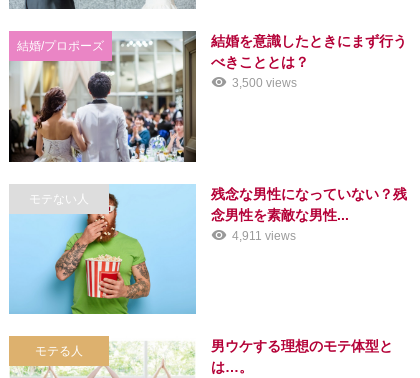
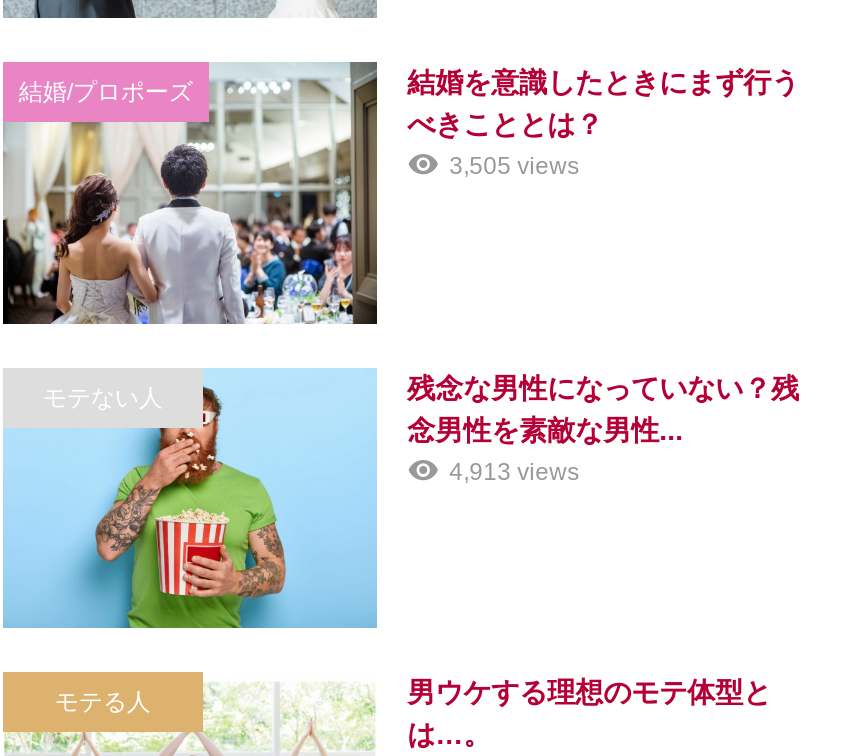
- 3,500 views
+ 3,505 views

- 4,911 views
+ 4,913 views
